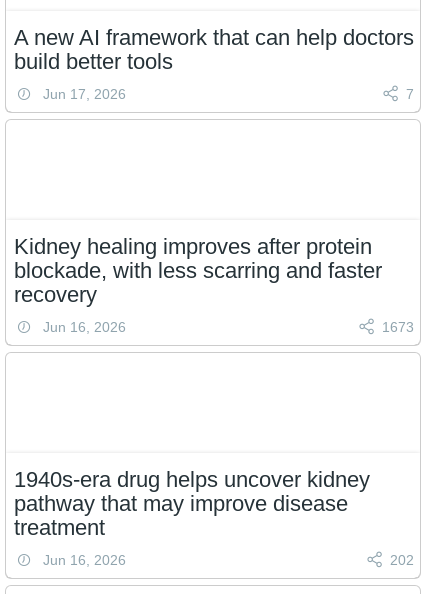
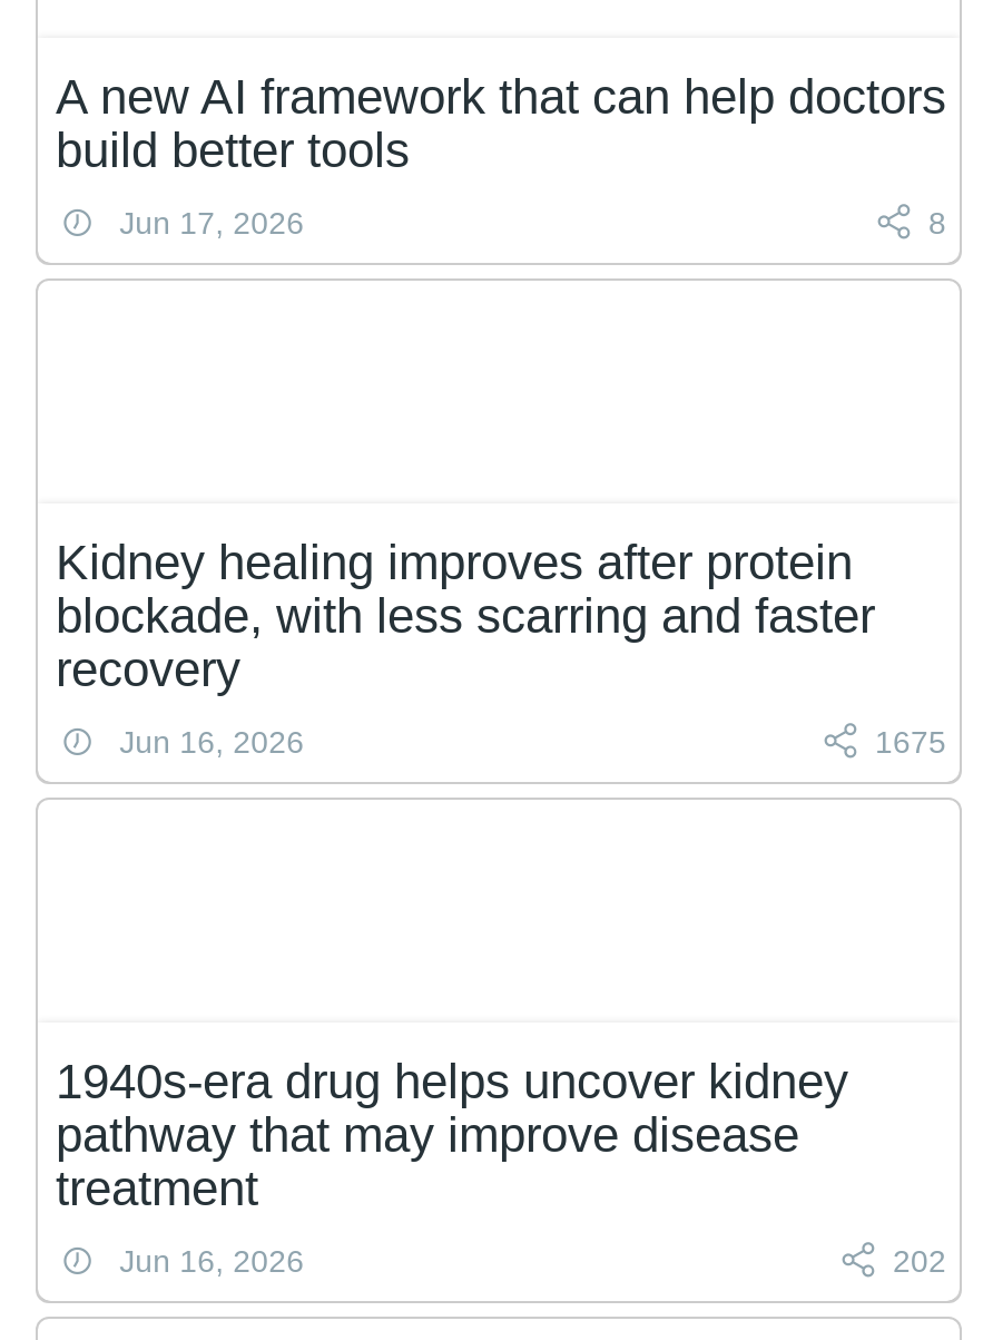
- 7
+ 8

- 1673
+ 1675
